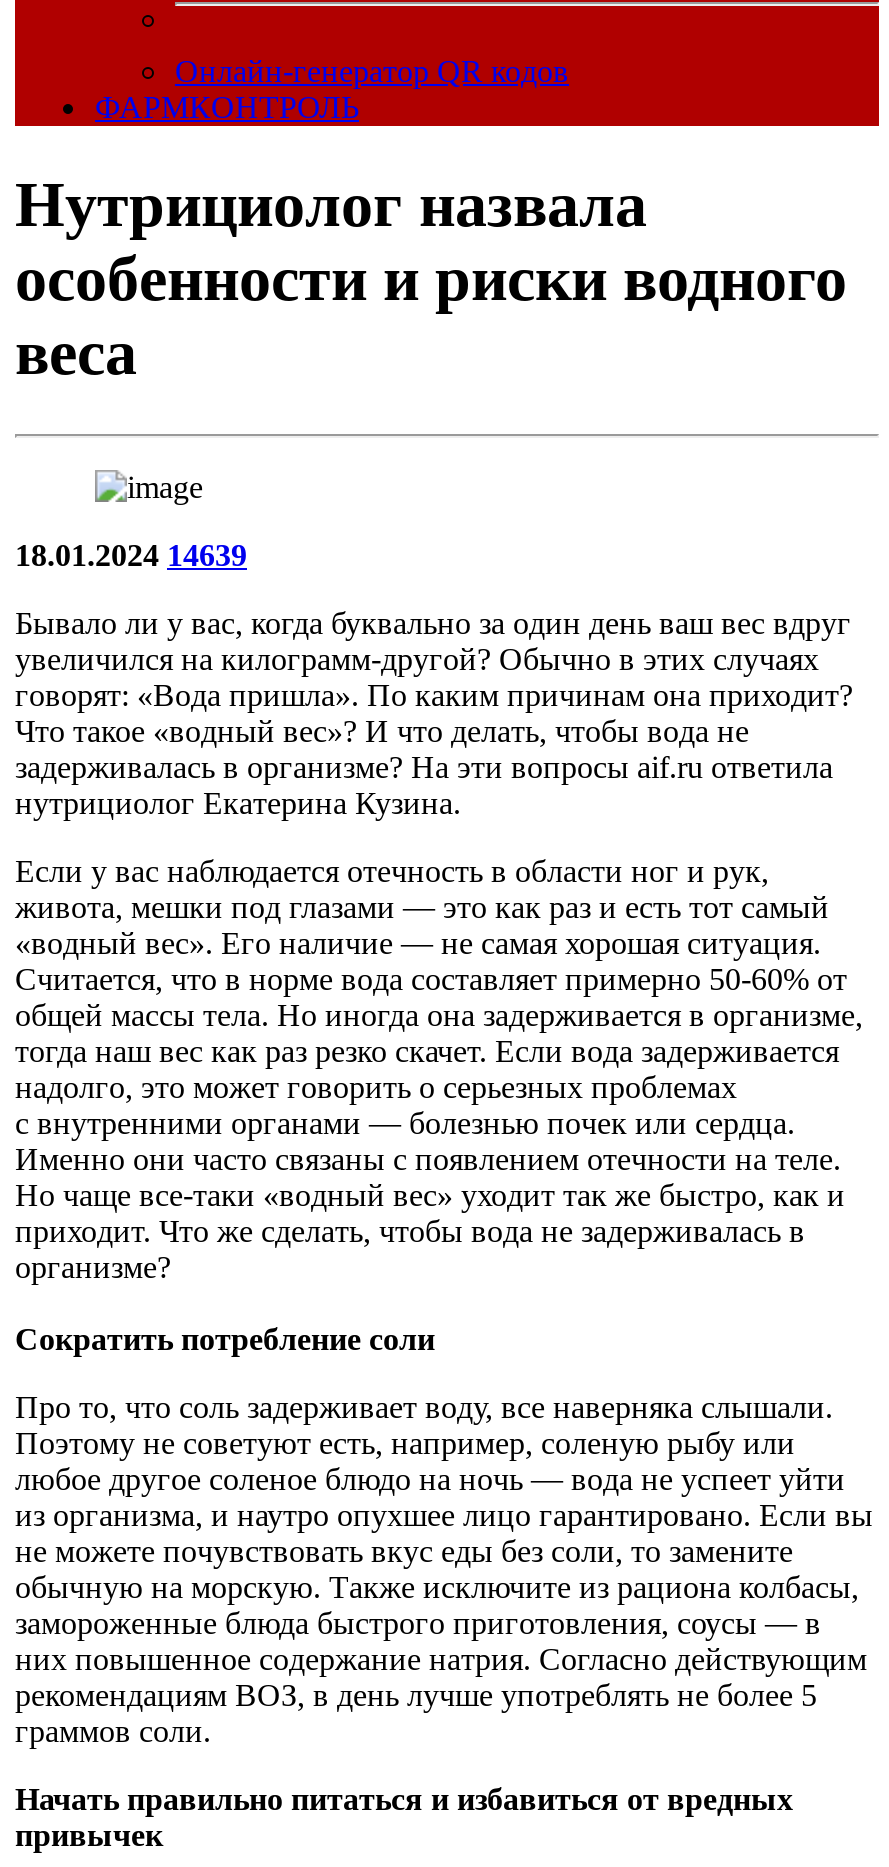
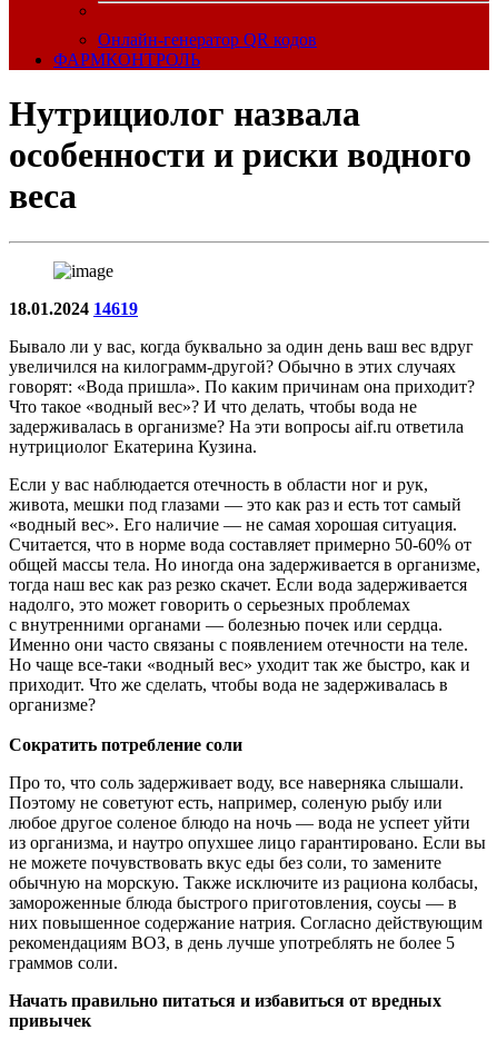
- 18.01.2024 14639
+ 18.01.2024 14619
